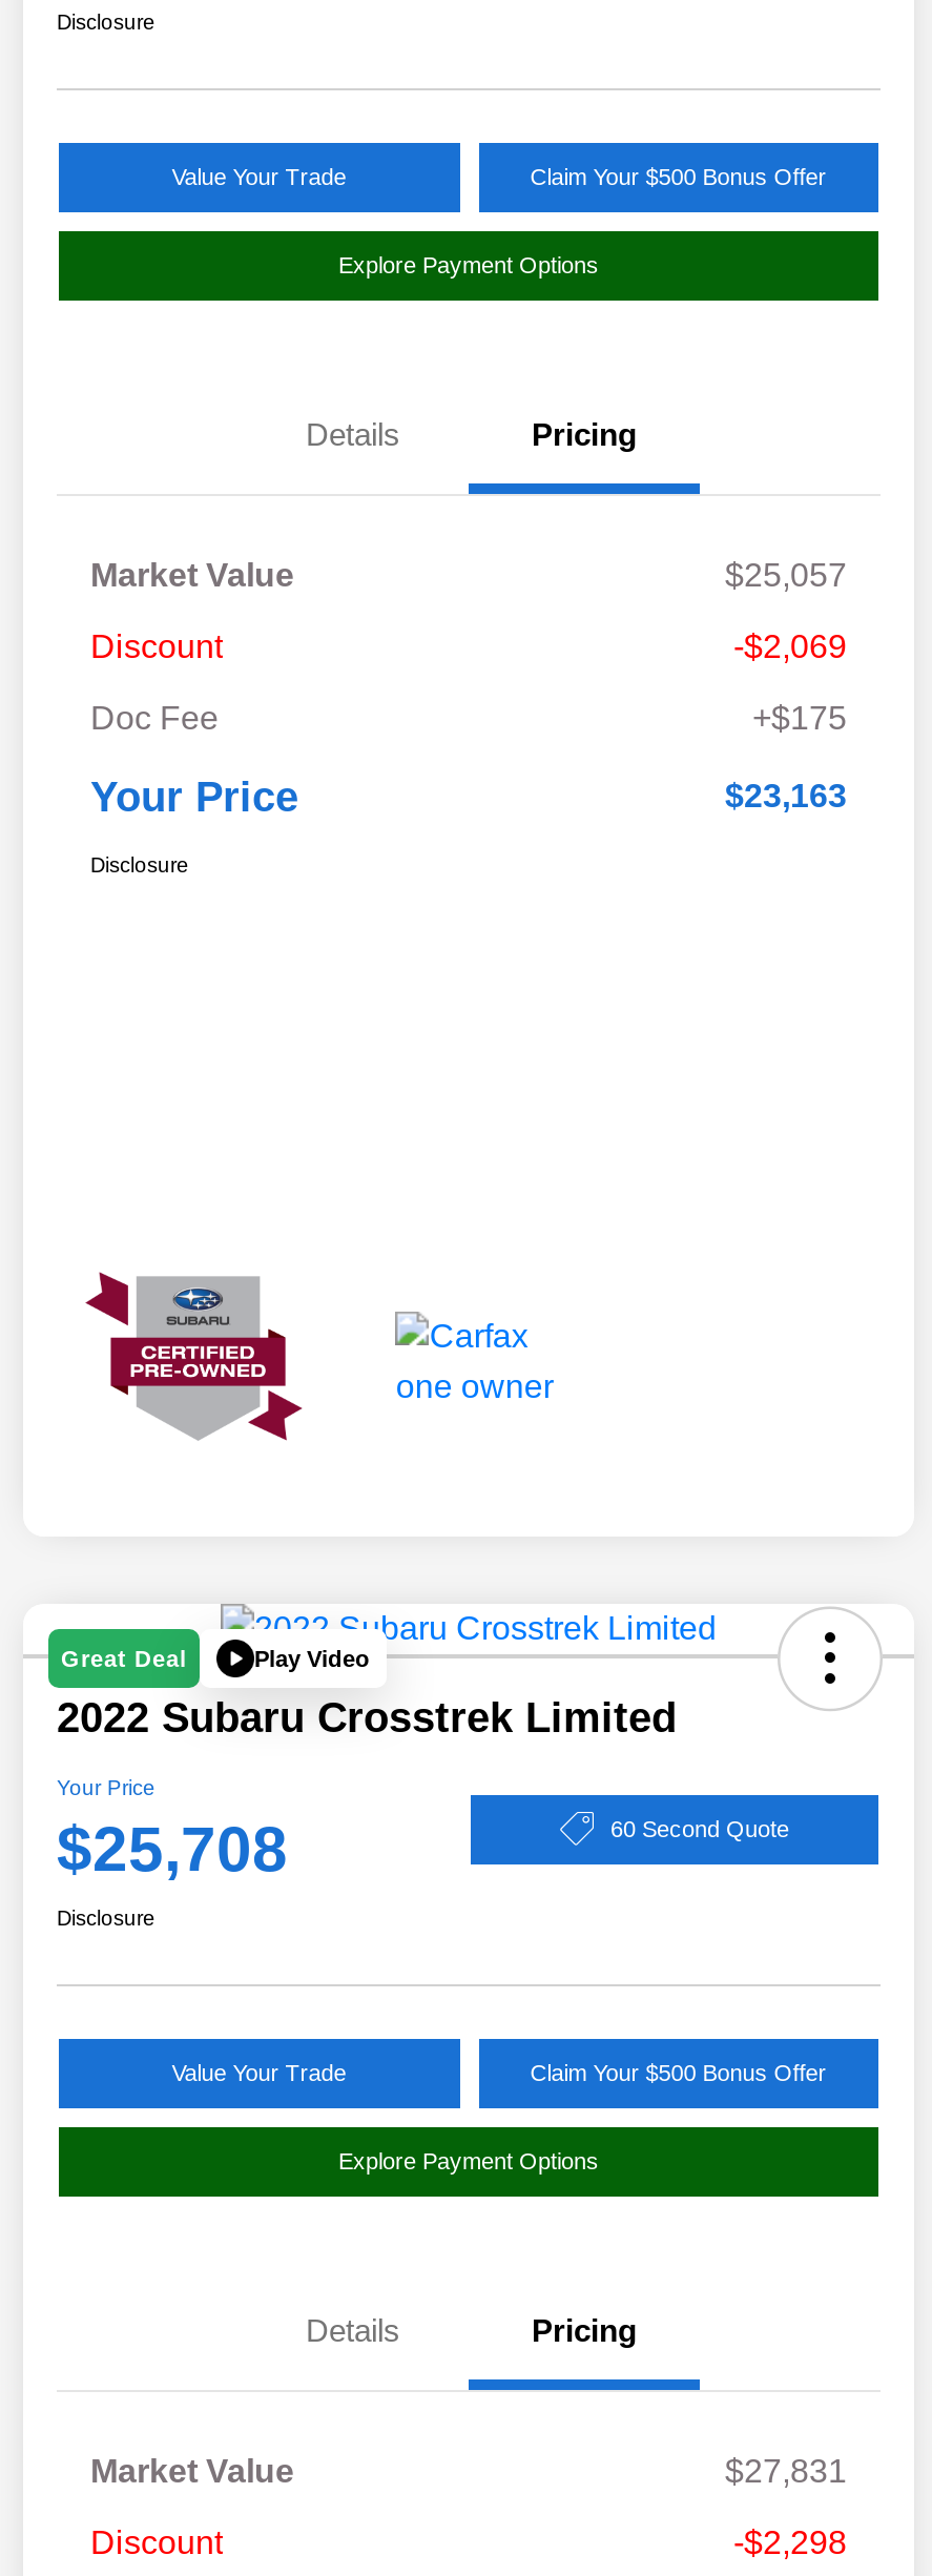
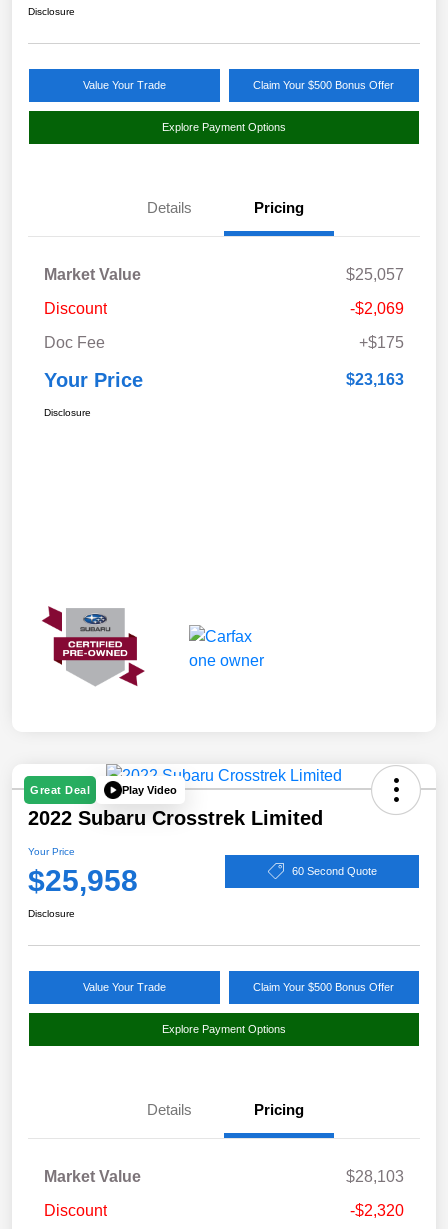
- $25,708
+ $25,958

- $27,831
+ $28,103

- -$2,298
+ -$2,320
